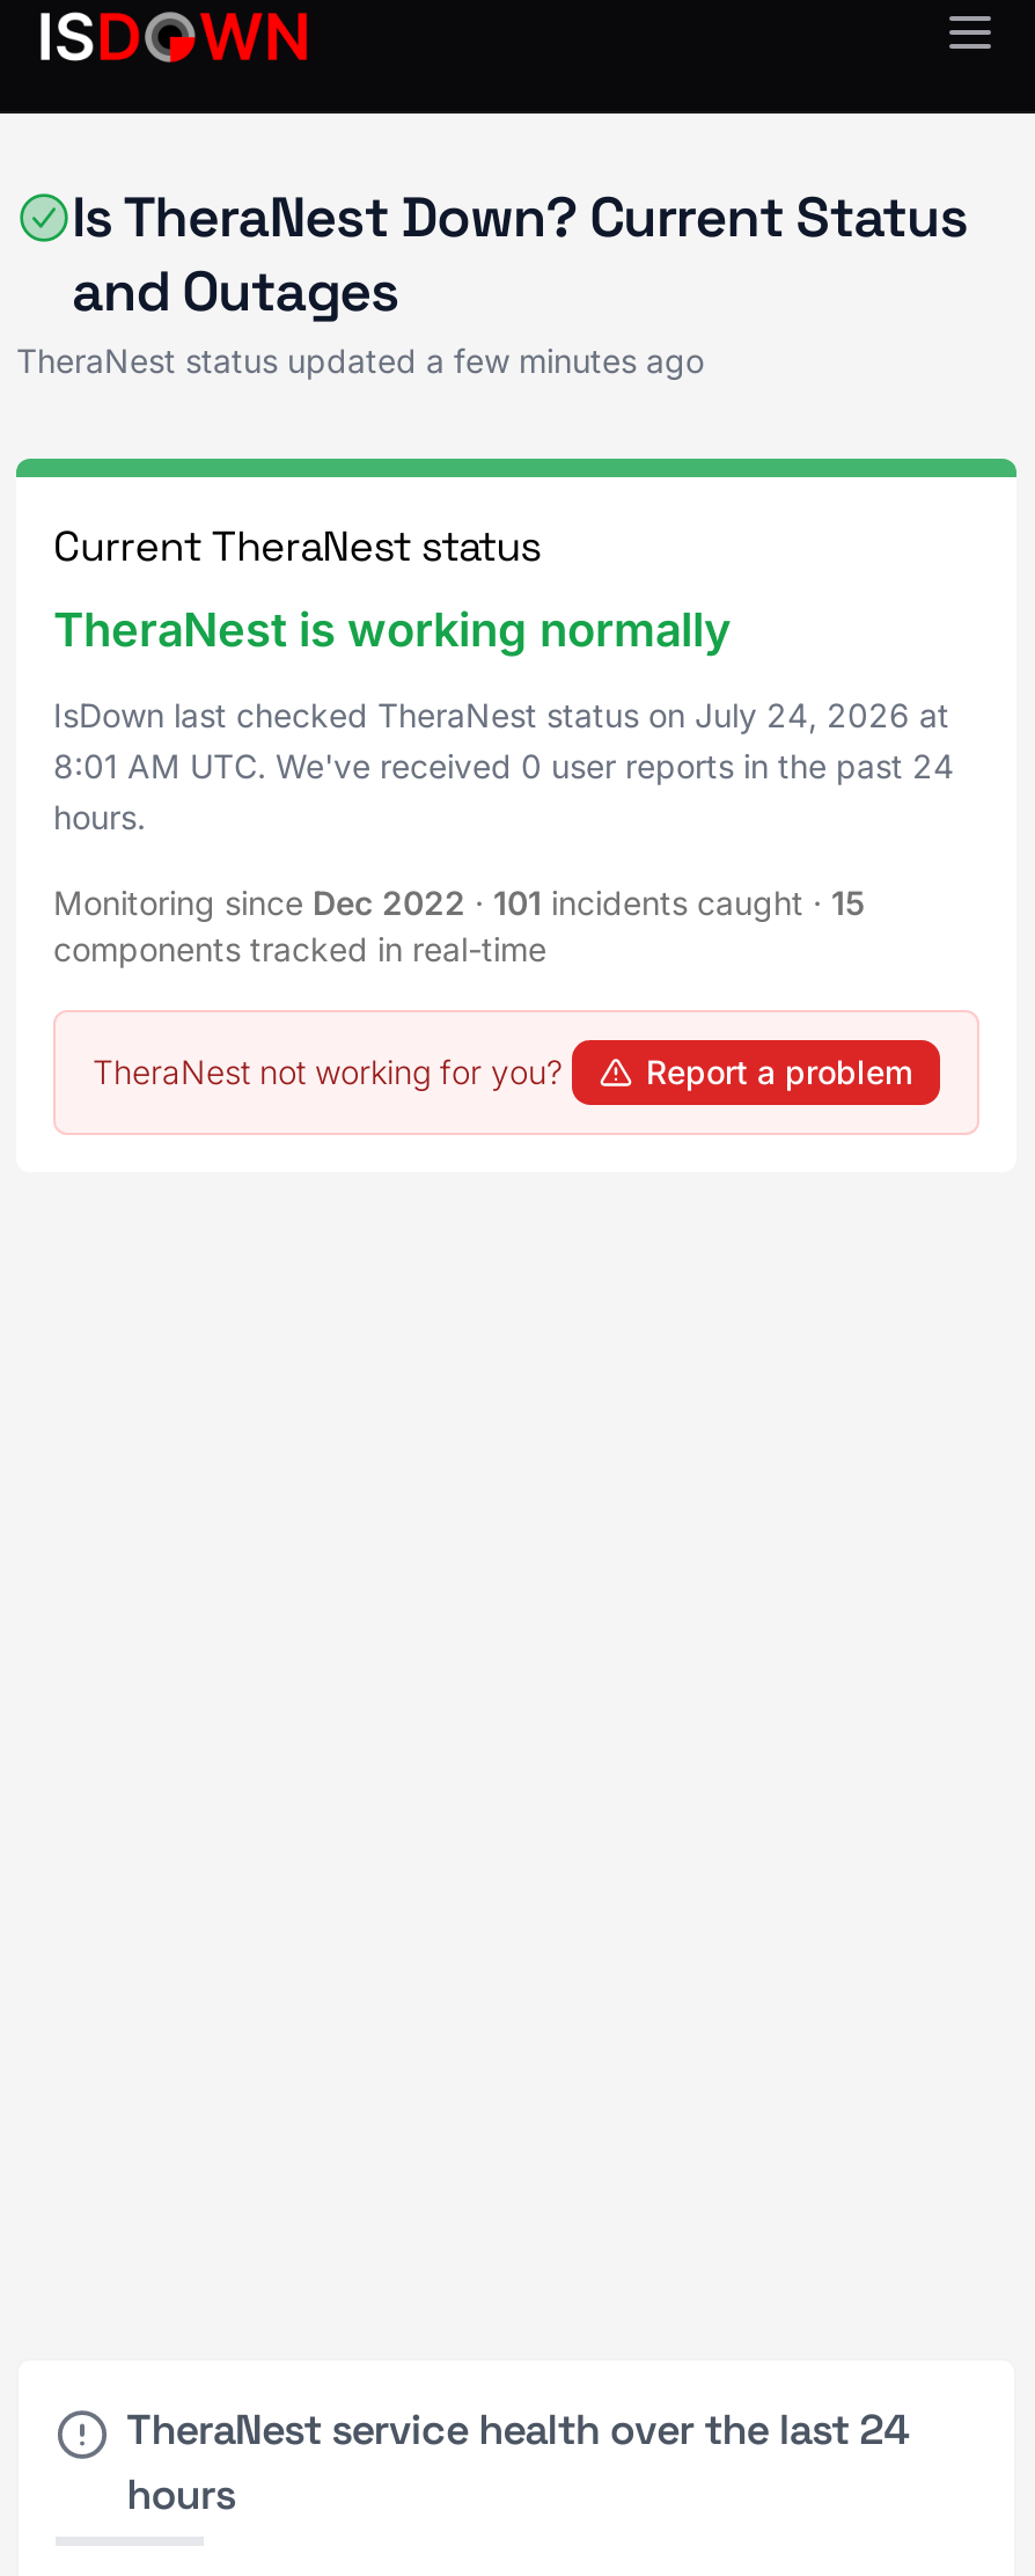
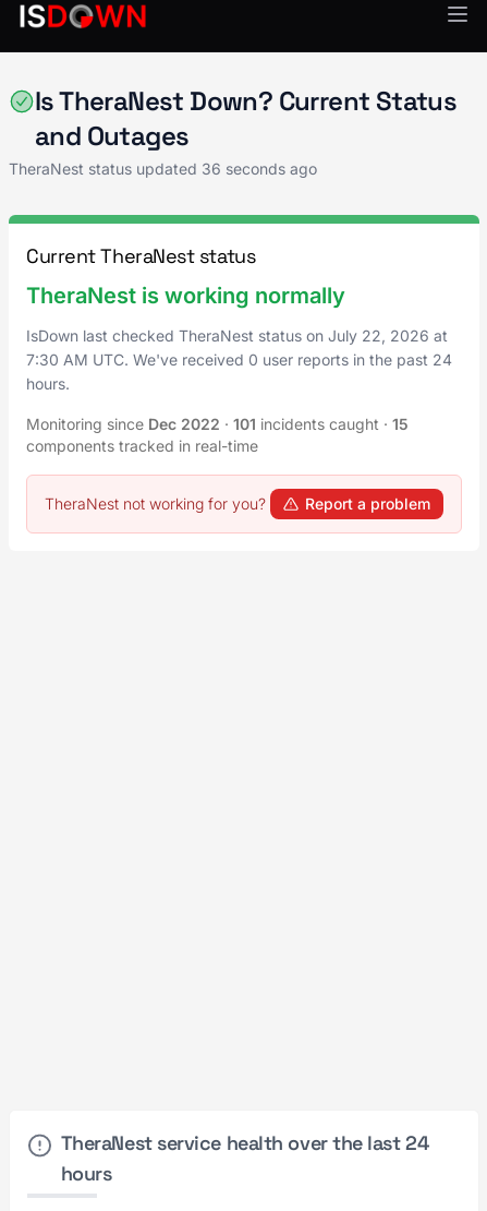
- TheraNest status updated a few minutes ago
+ TheraNest status updated 36 seconds ago

- IsDown last checked TheraNest status on July 24, 2026 at
+ IsDown last checked TheraNest status on July 22, 2026 at

- 8:01 AM UTC. We've received 0 user reports in the past 24
+ 7:30 AM UTC. We've received 0 user reports in the past 24
